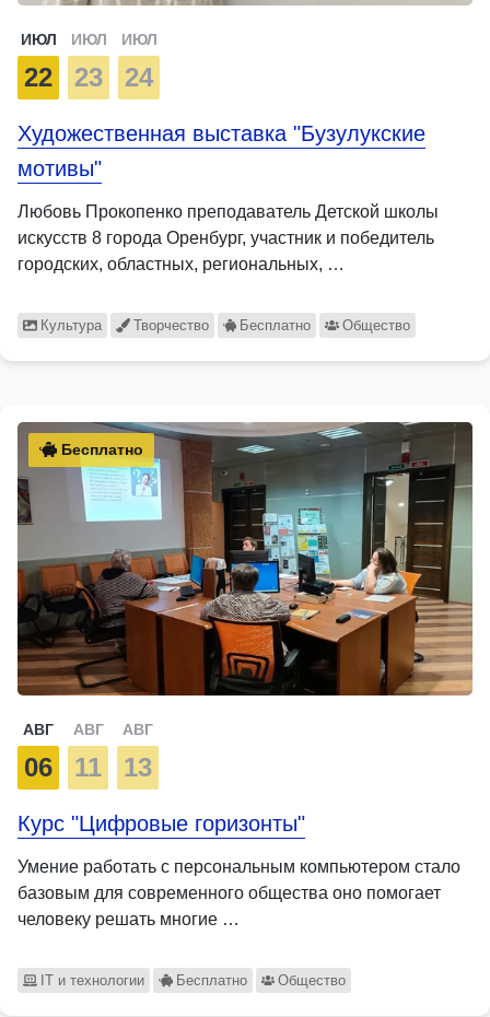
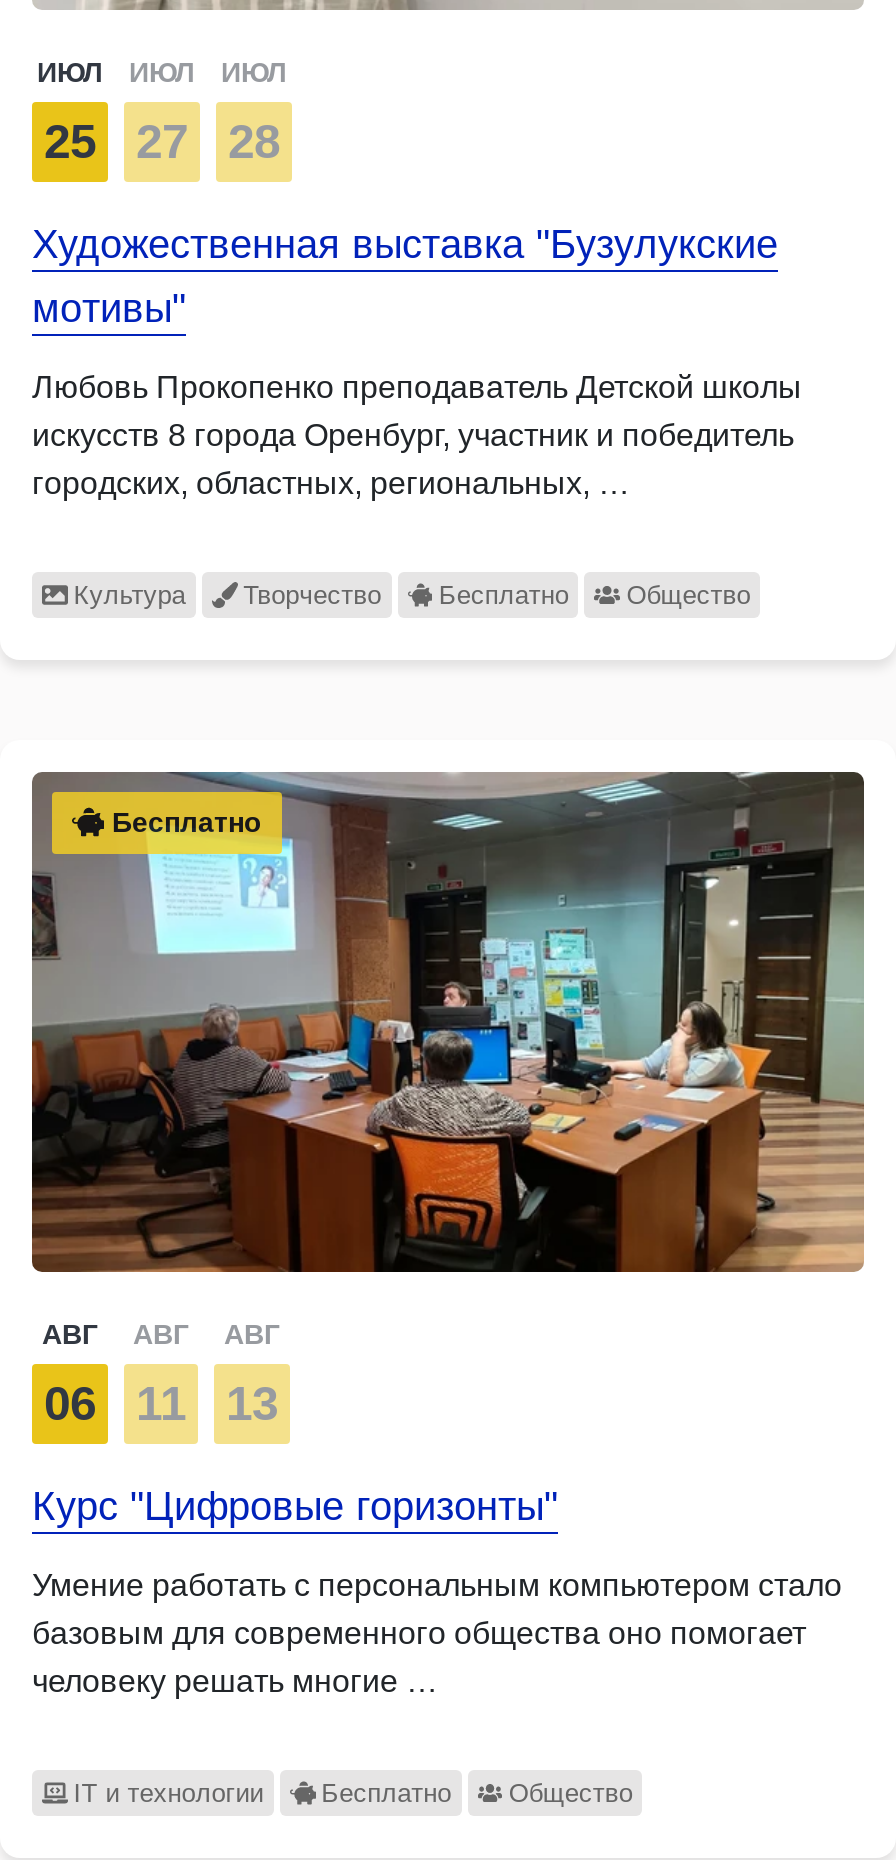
- 22
+ 25

- 23
+ 27

- 24
+ 28
